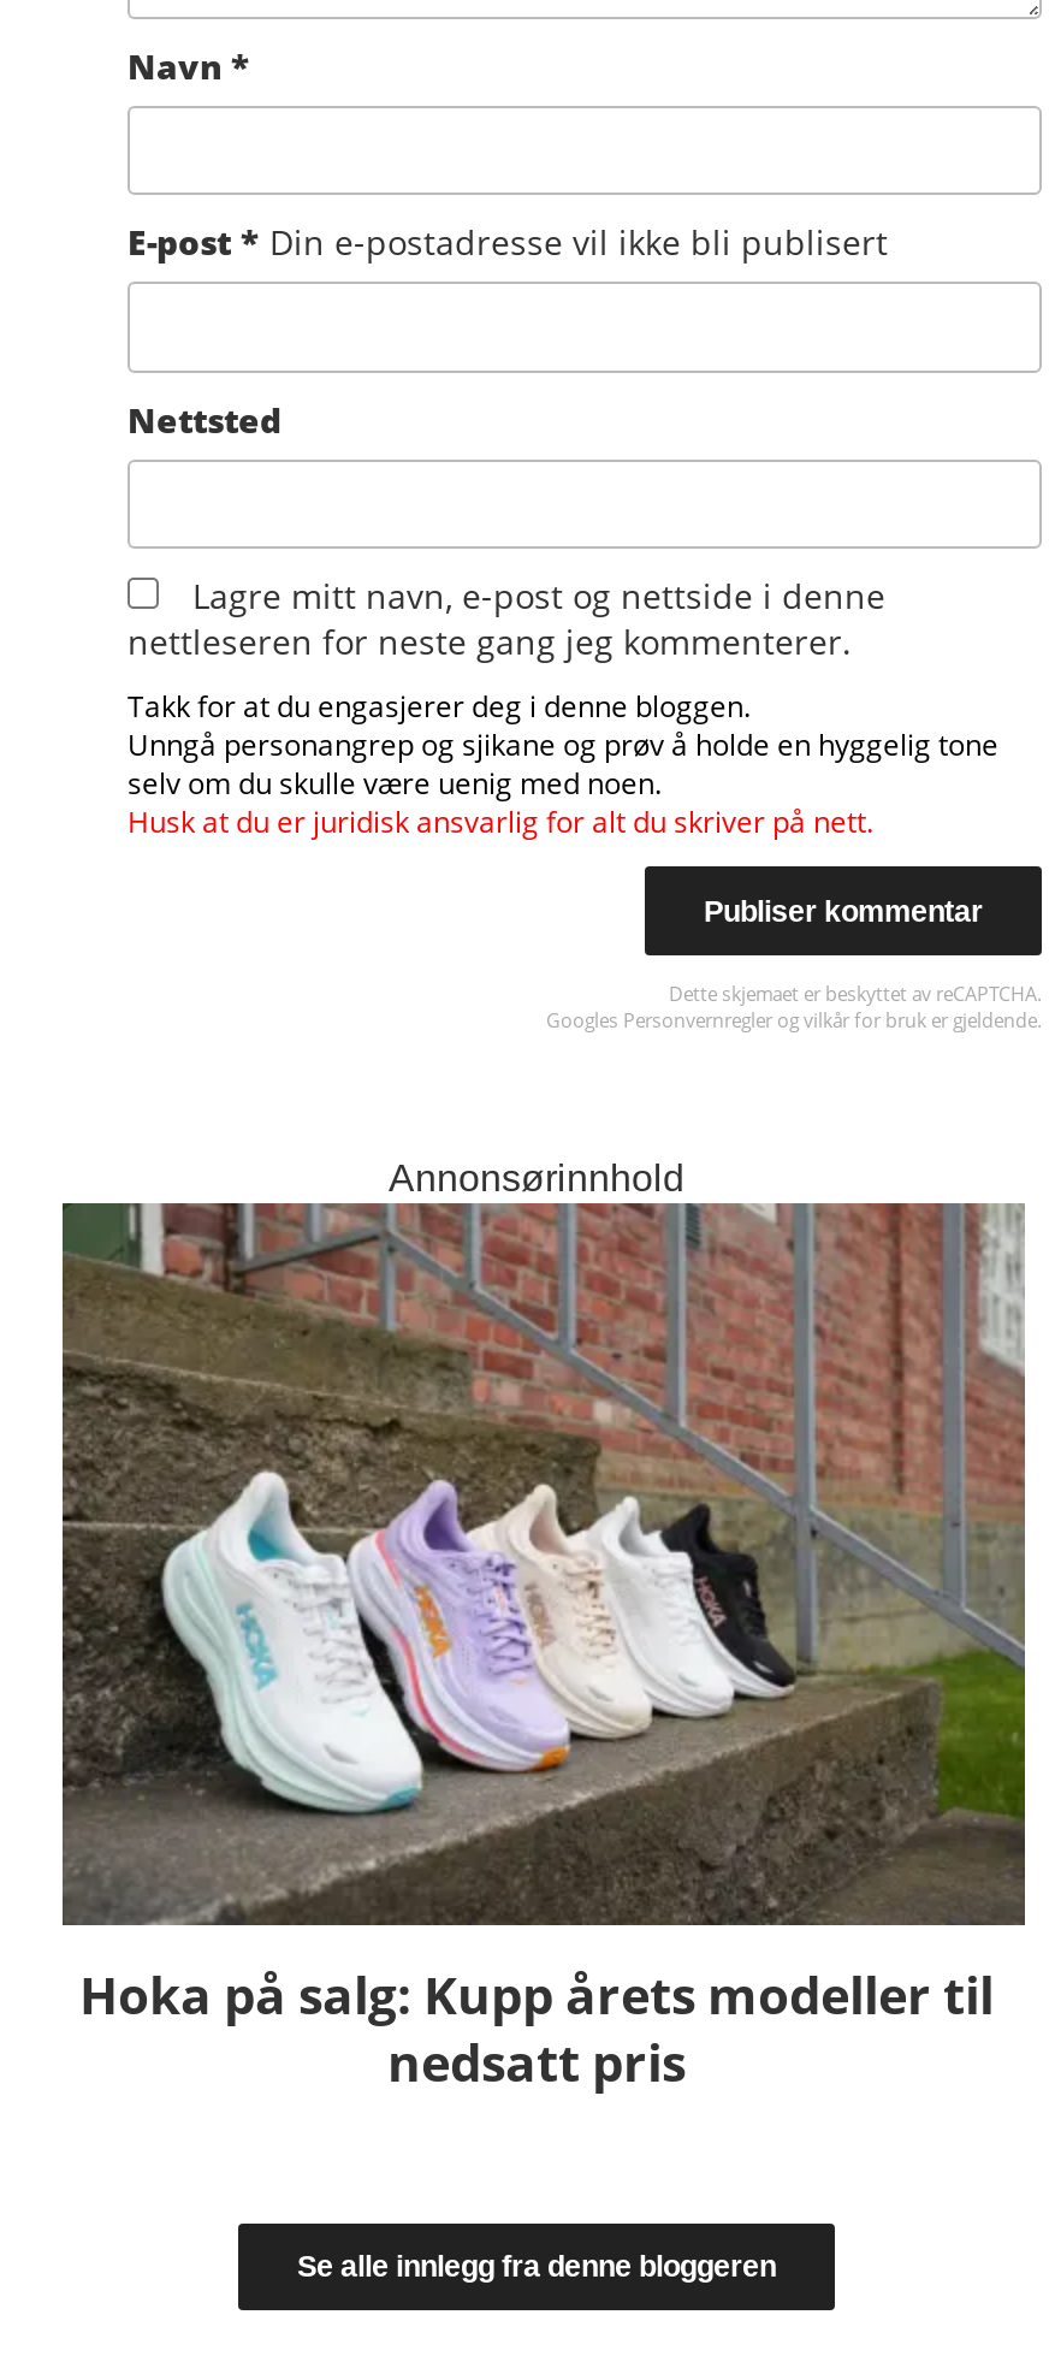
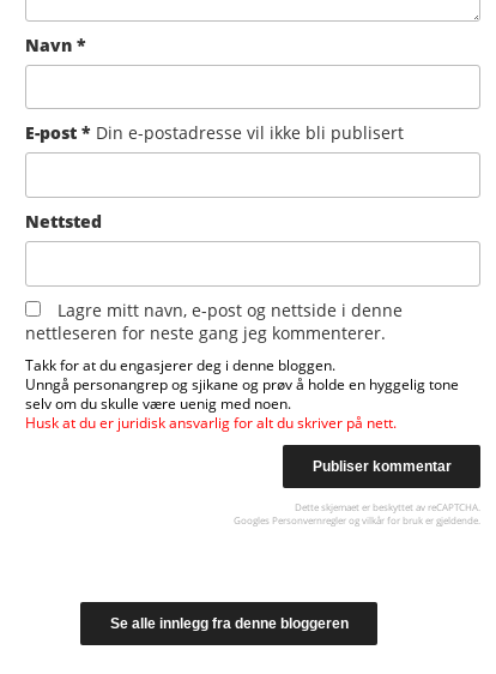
- [image]
- Annonsørinnhold

- Hoka på salg: Kupp årets modeller til
- nedsatt pris
